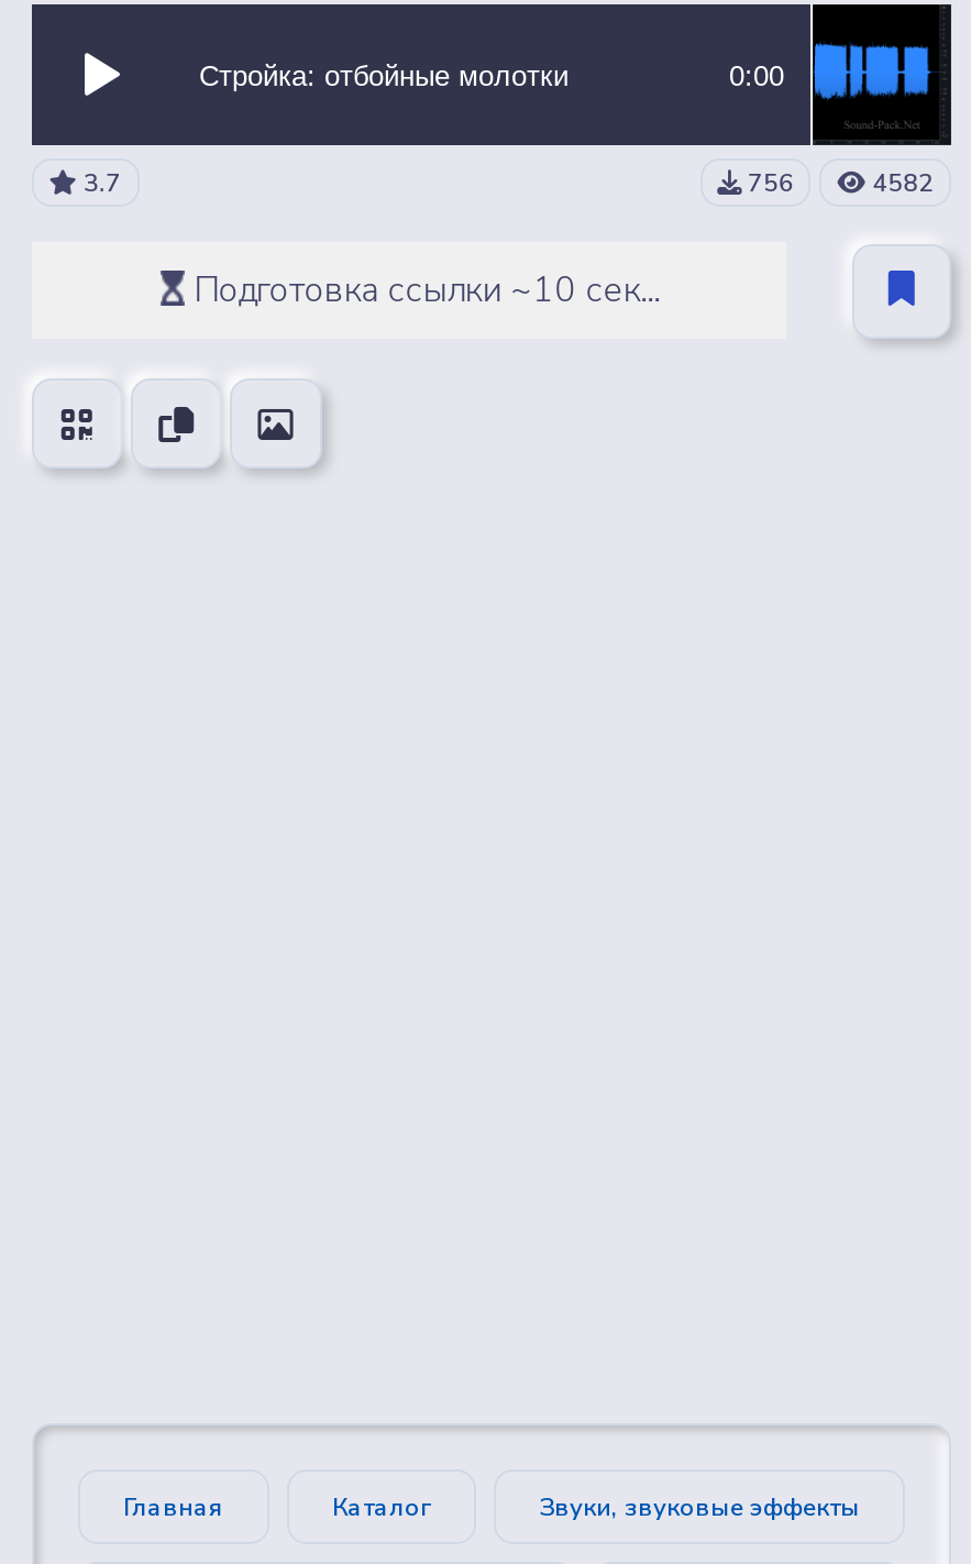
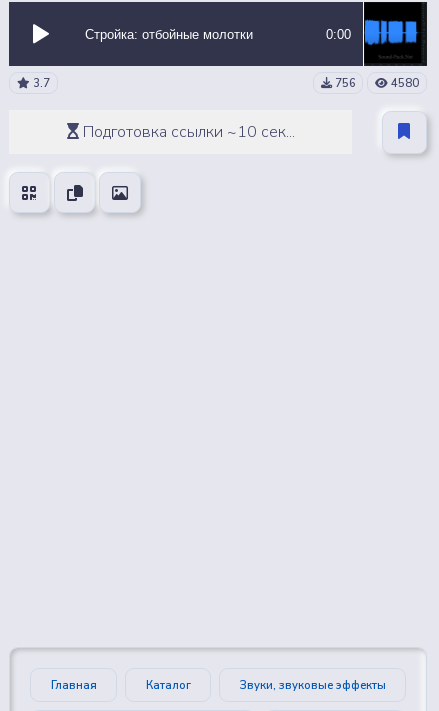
- 4582
+ 4580
